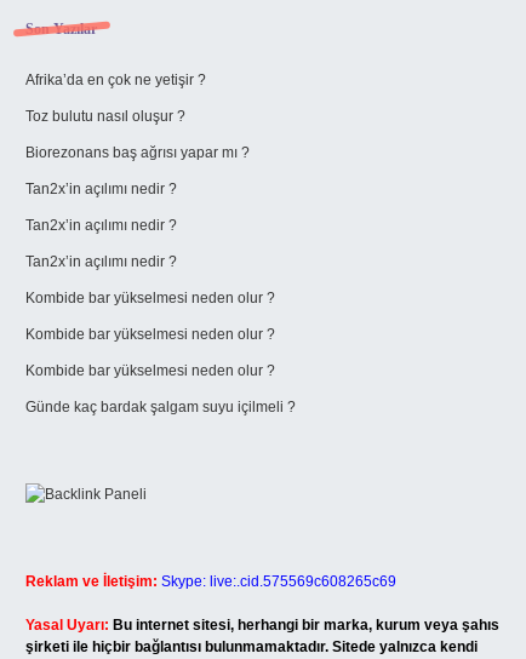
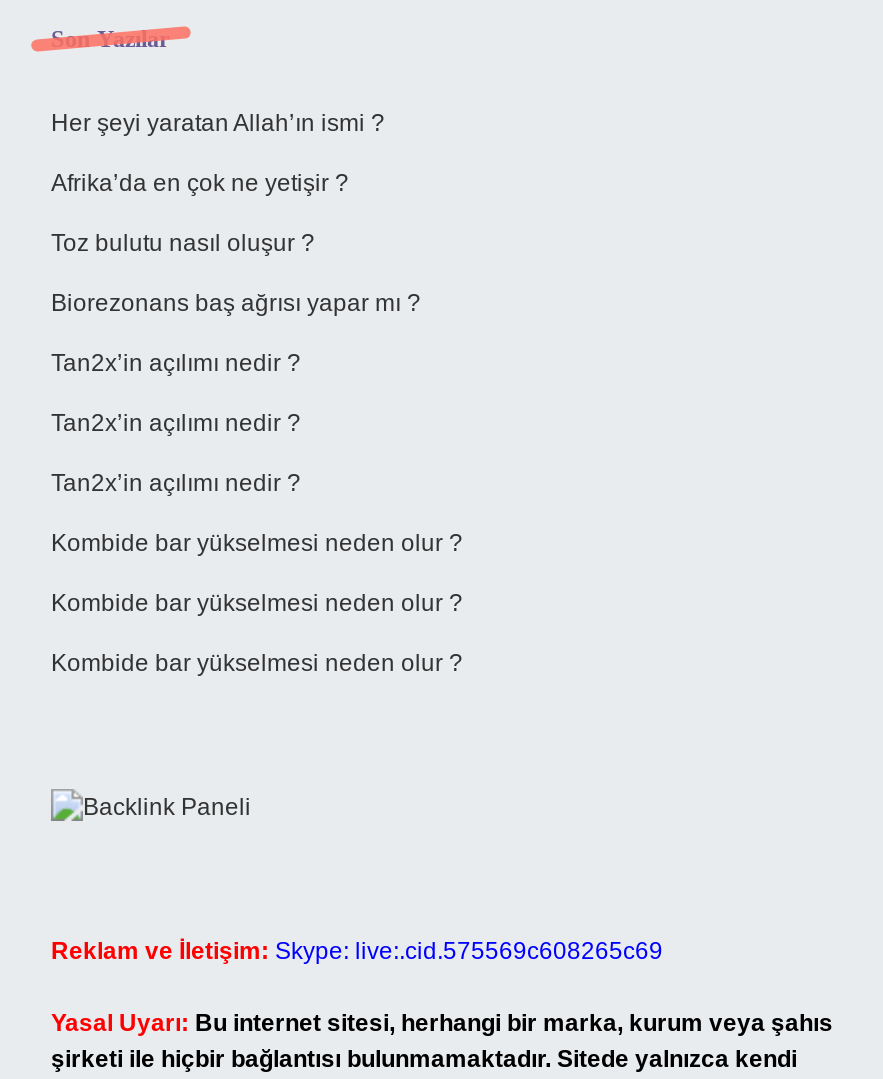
+ Her şeyi yaratan Allah’ın ismi ?

moved down: Afrika’da en çok ne yetişir ? | Toz bulutu nasıl oluşur ? | Biorezonans baş ağrısı yapar mı ? | ... | Kombide bar yükselmesi neden olur ? | Kombide bar yükselmesi neden olur ?

- Günde kaç bardak şalgam suyu içilmeli ?
